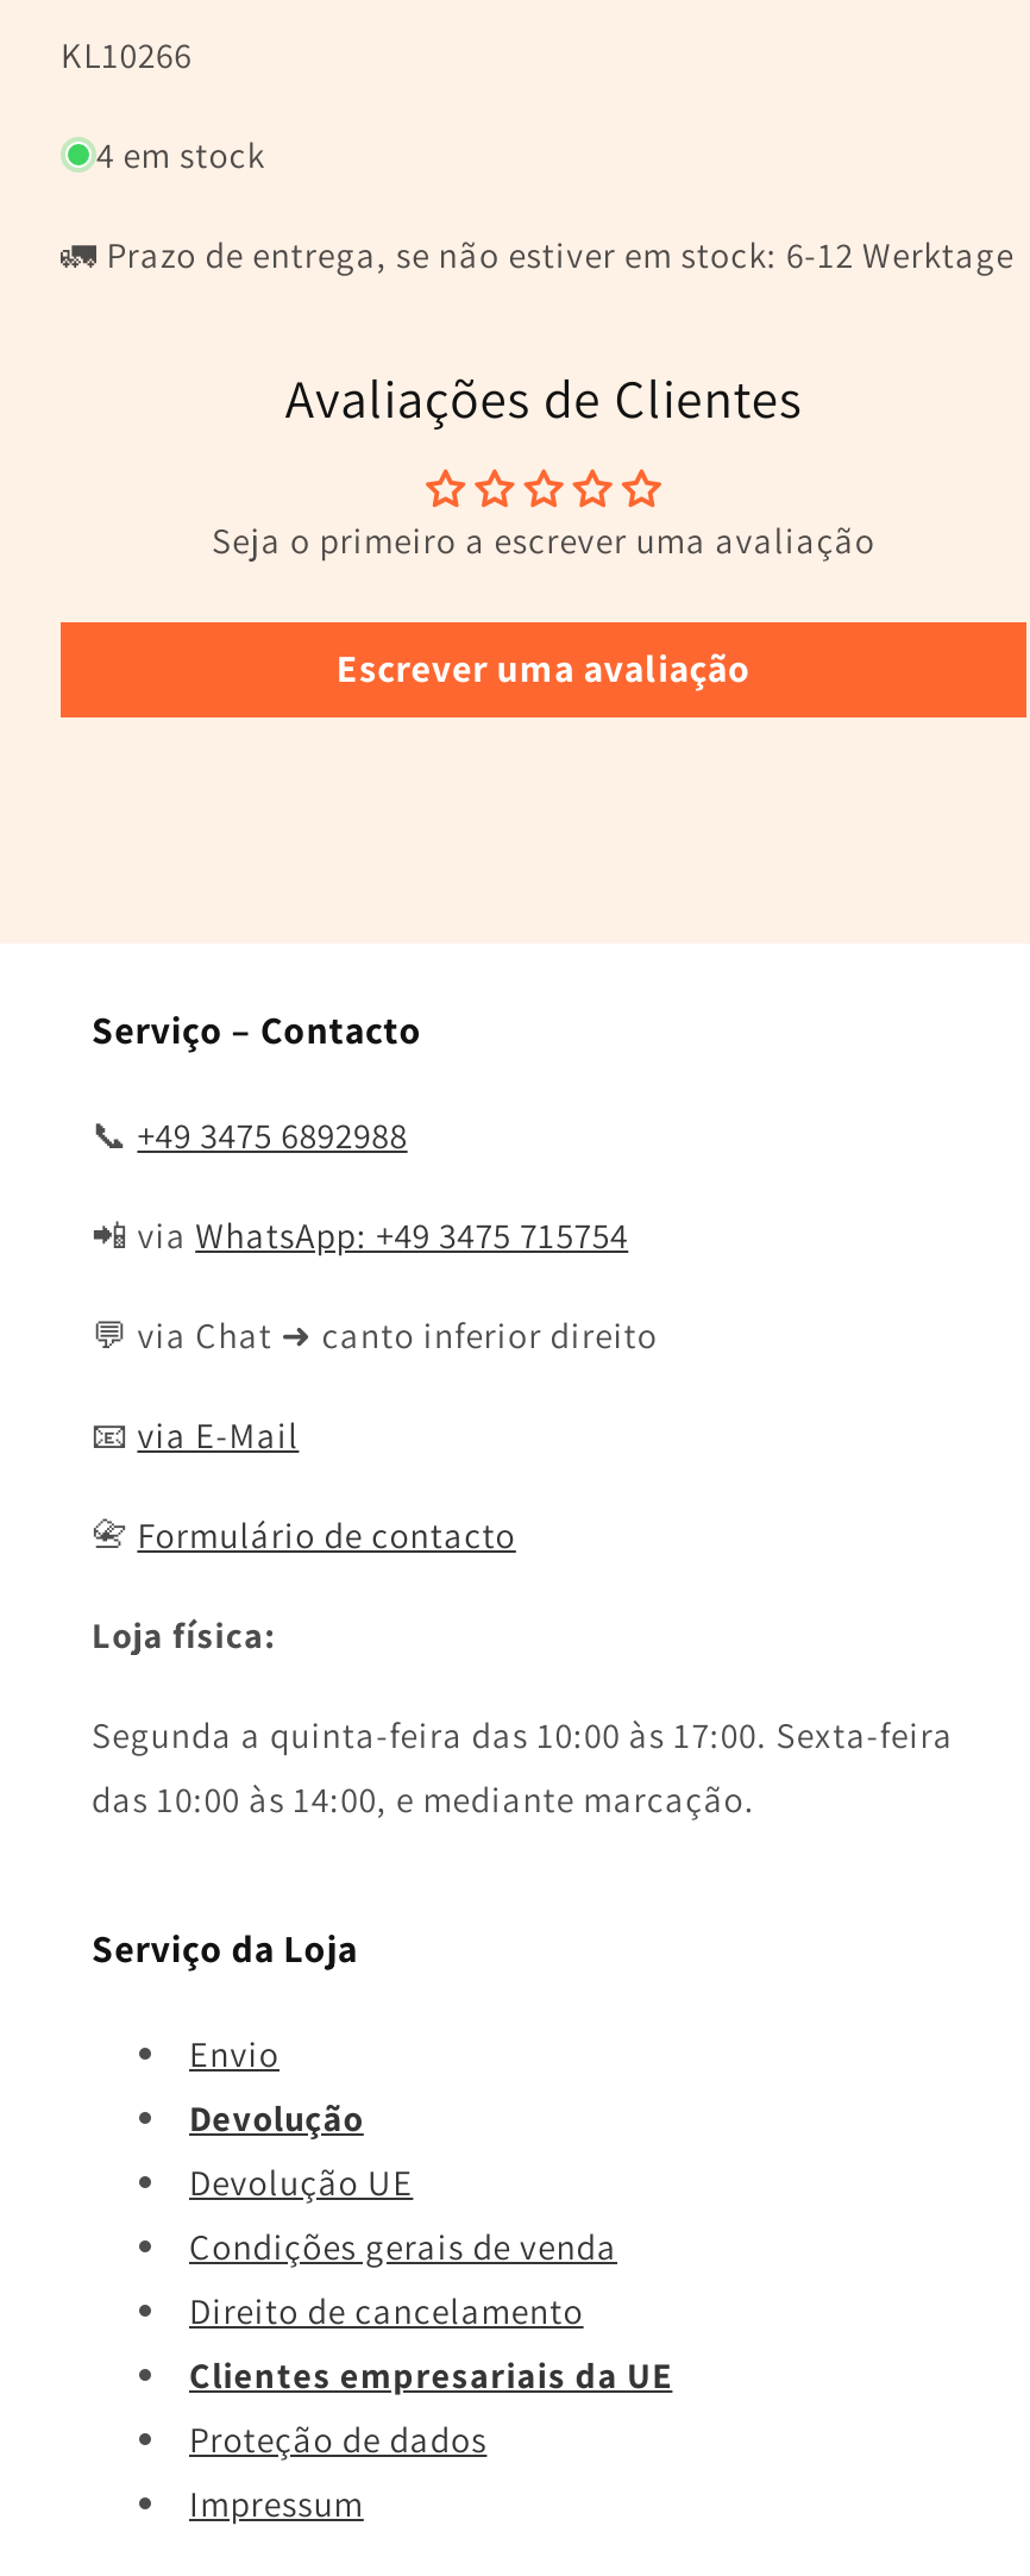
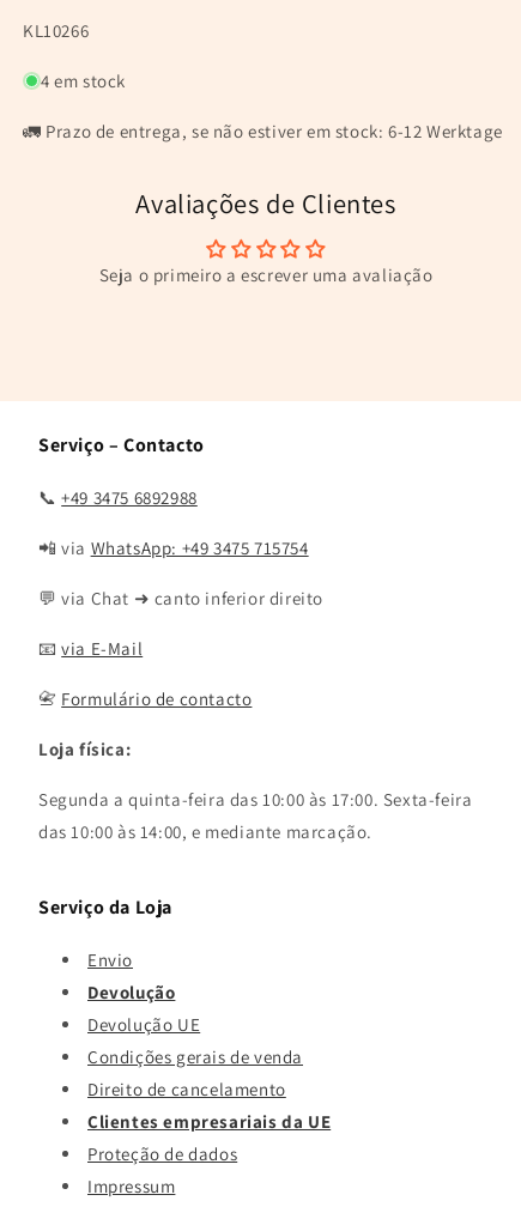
- Escrever uma avaliação
